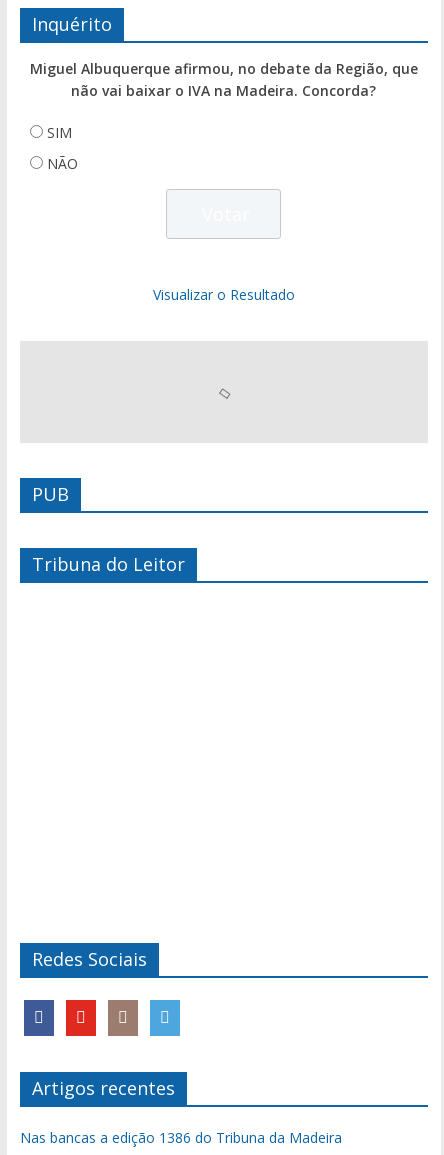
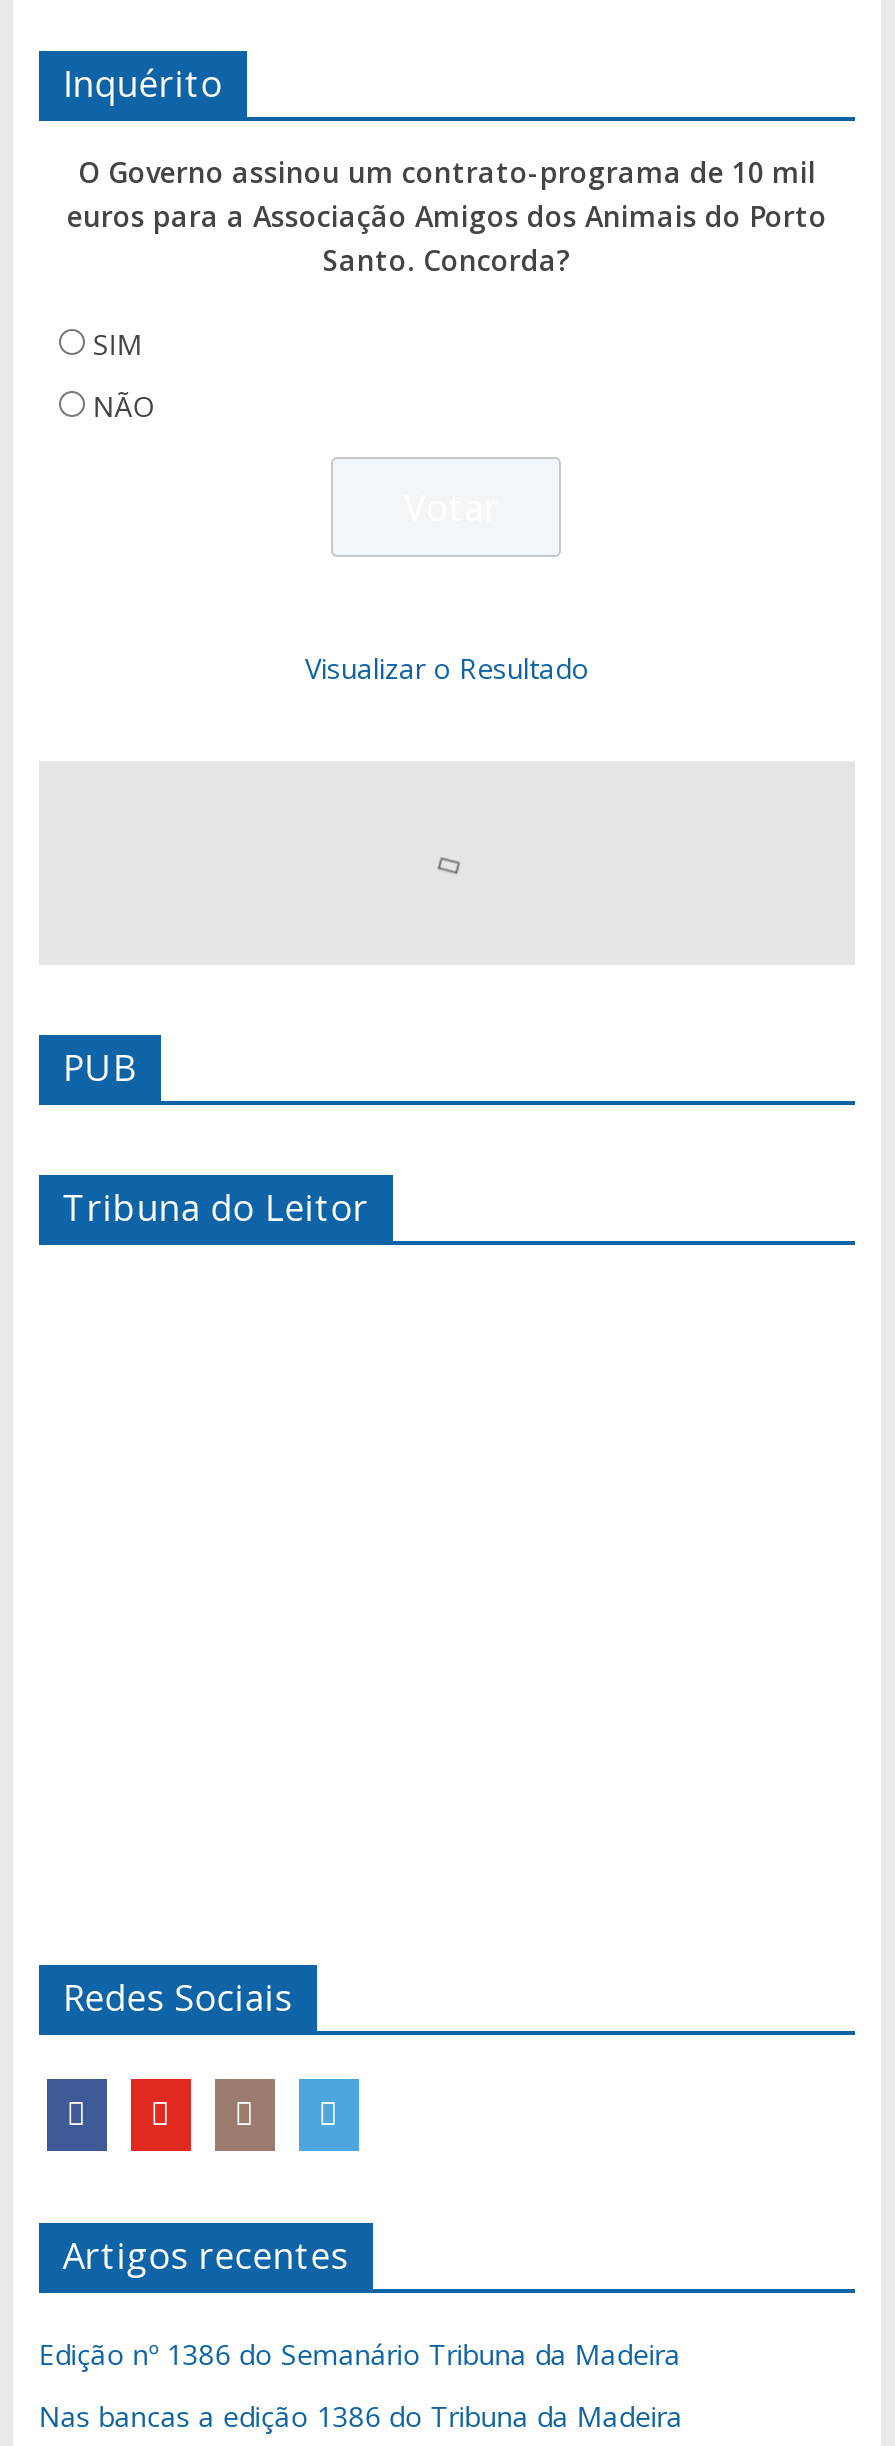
- Miguel Albuquerque afirmou, no debate da Região, que
- não vai baixar o IVA na Madeira. Concorda?
+ O Governo assinou um contrato-programa de 10 mil
+ euros para a Associação Amigos dos Animais do Porto
+ Santo. Concorda?

+ Edição nº 1386 do Semanário Tribuna da Madeira
